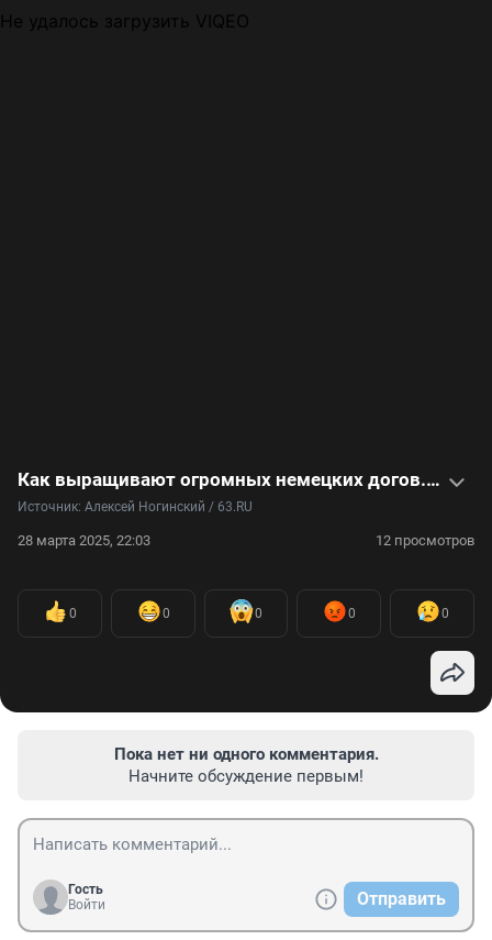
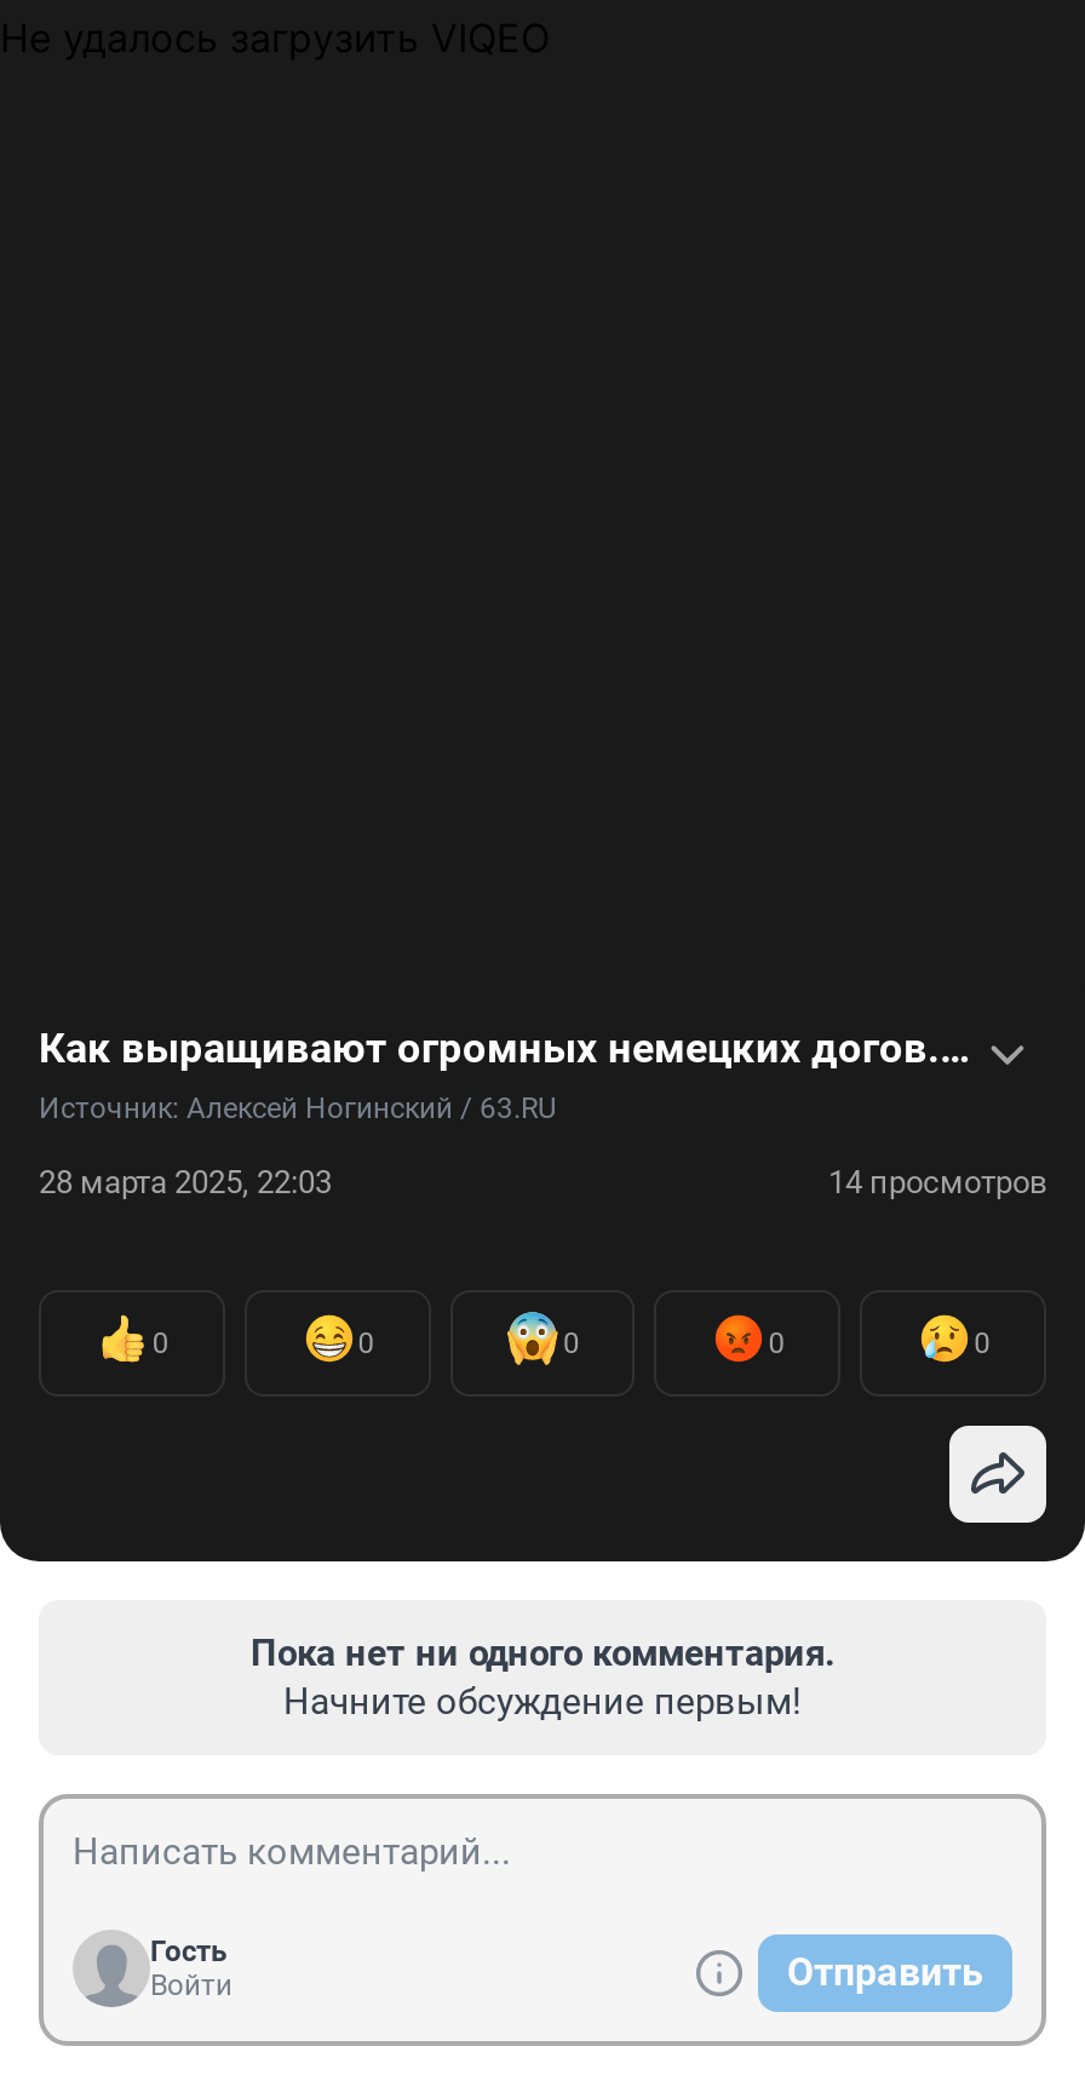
- 12 просмотров
+ 14 просмотров
